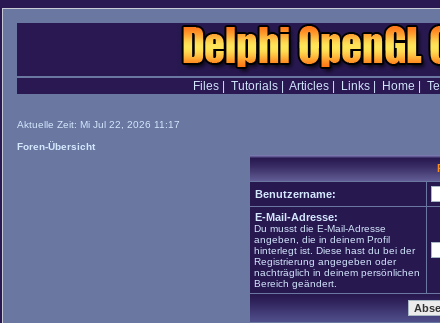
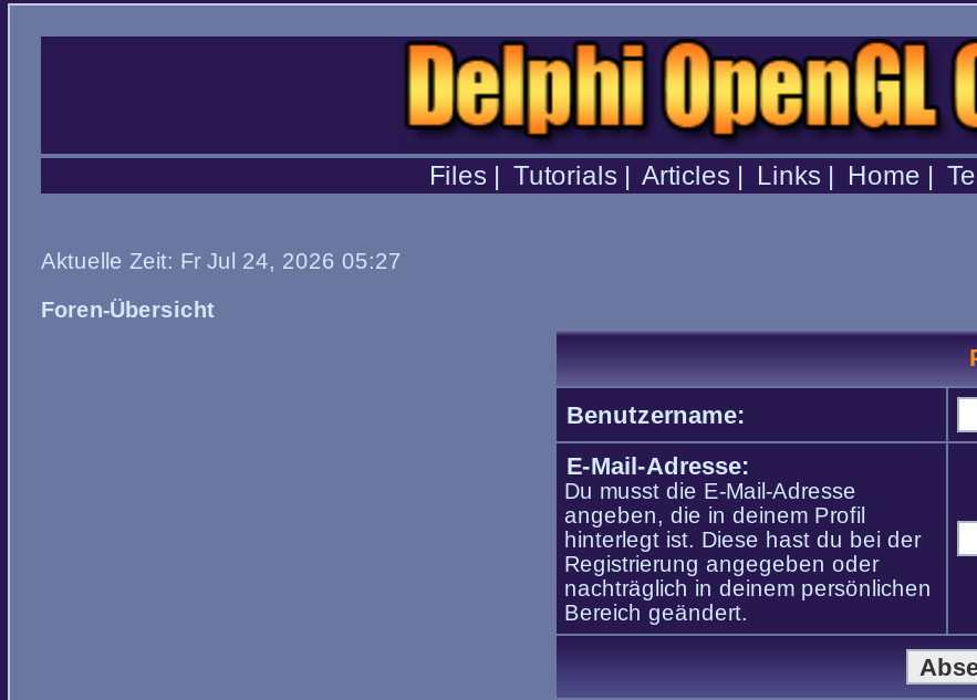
- Aktuelle Zeit: Mi Jul 22, 2026 11:17
+ Aktuelle Zeit: Fr Jul 24, 2026 05:27
